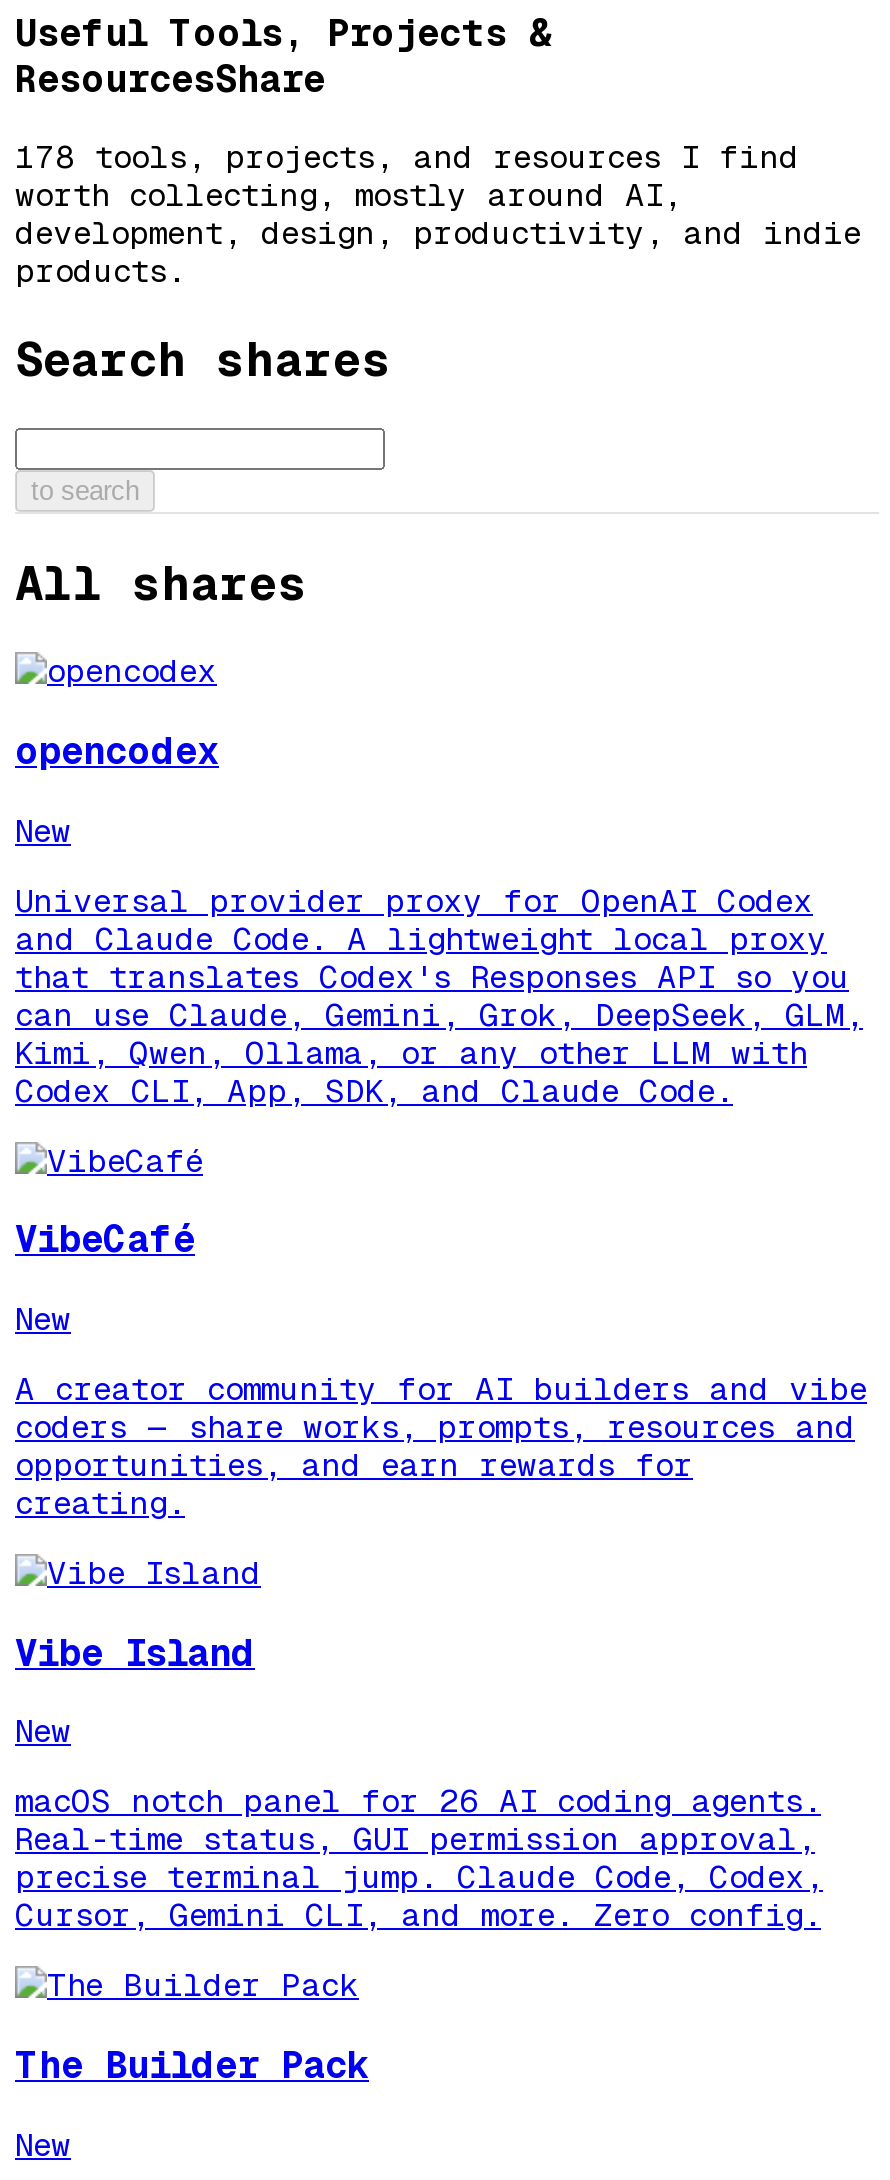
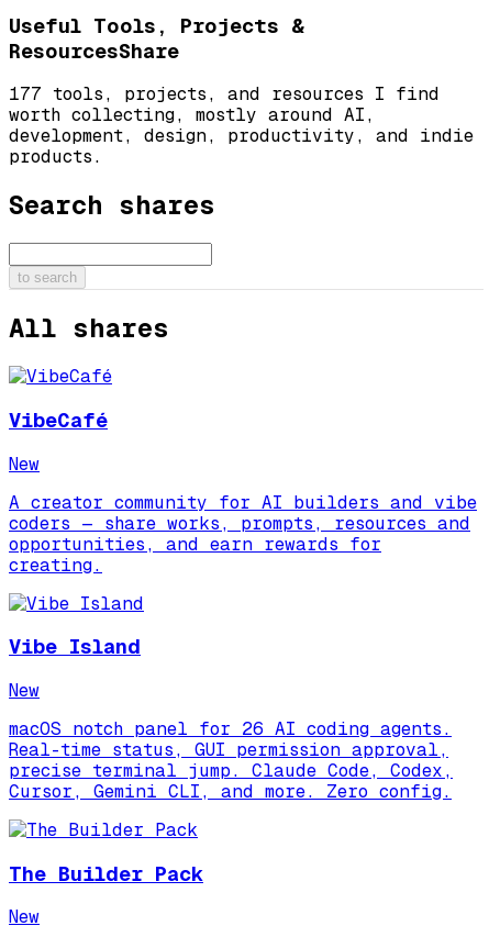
- 178 tools, projects, and resources I find
+ 177 tools, projects, and resources I find

- opencodex
- New
- Universal provider proxy for OpenAI Codex
- and Claude Code. A lightweight local proxy
- that translates Codex's Responses API so you
- can use Claude, Gemini, Grok, DeepSeek, GLM,
- Kimi, Qwen, Ollama, or any other LLM with
- Codex CLI, App, SDK, and Claude Code.
